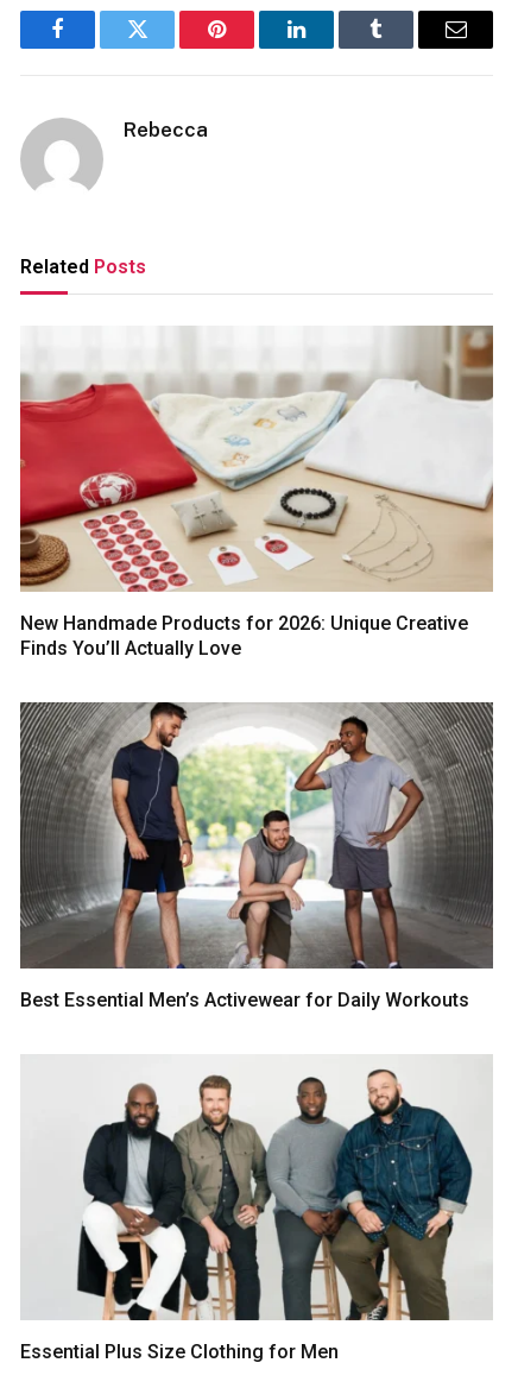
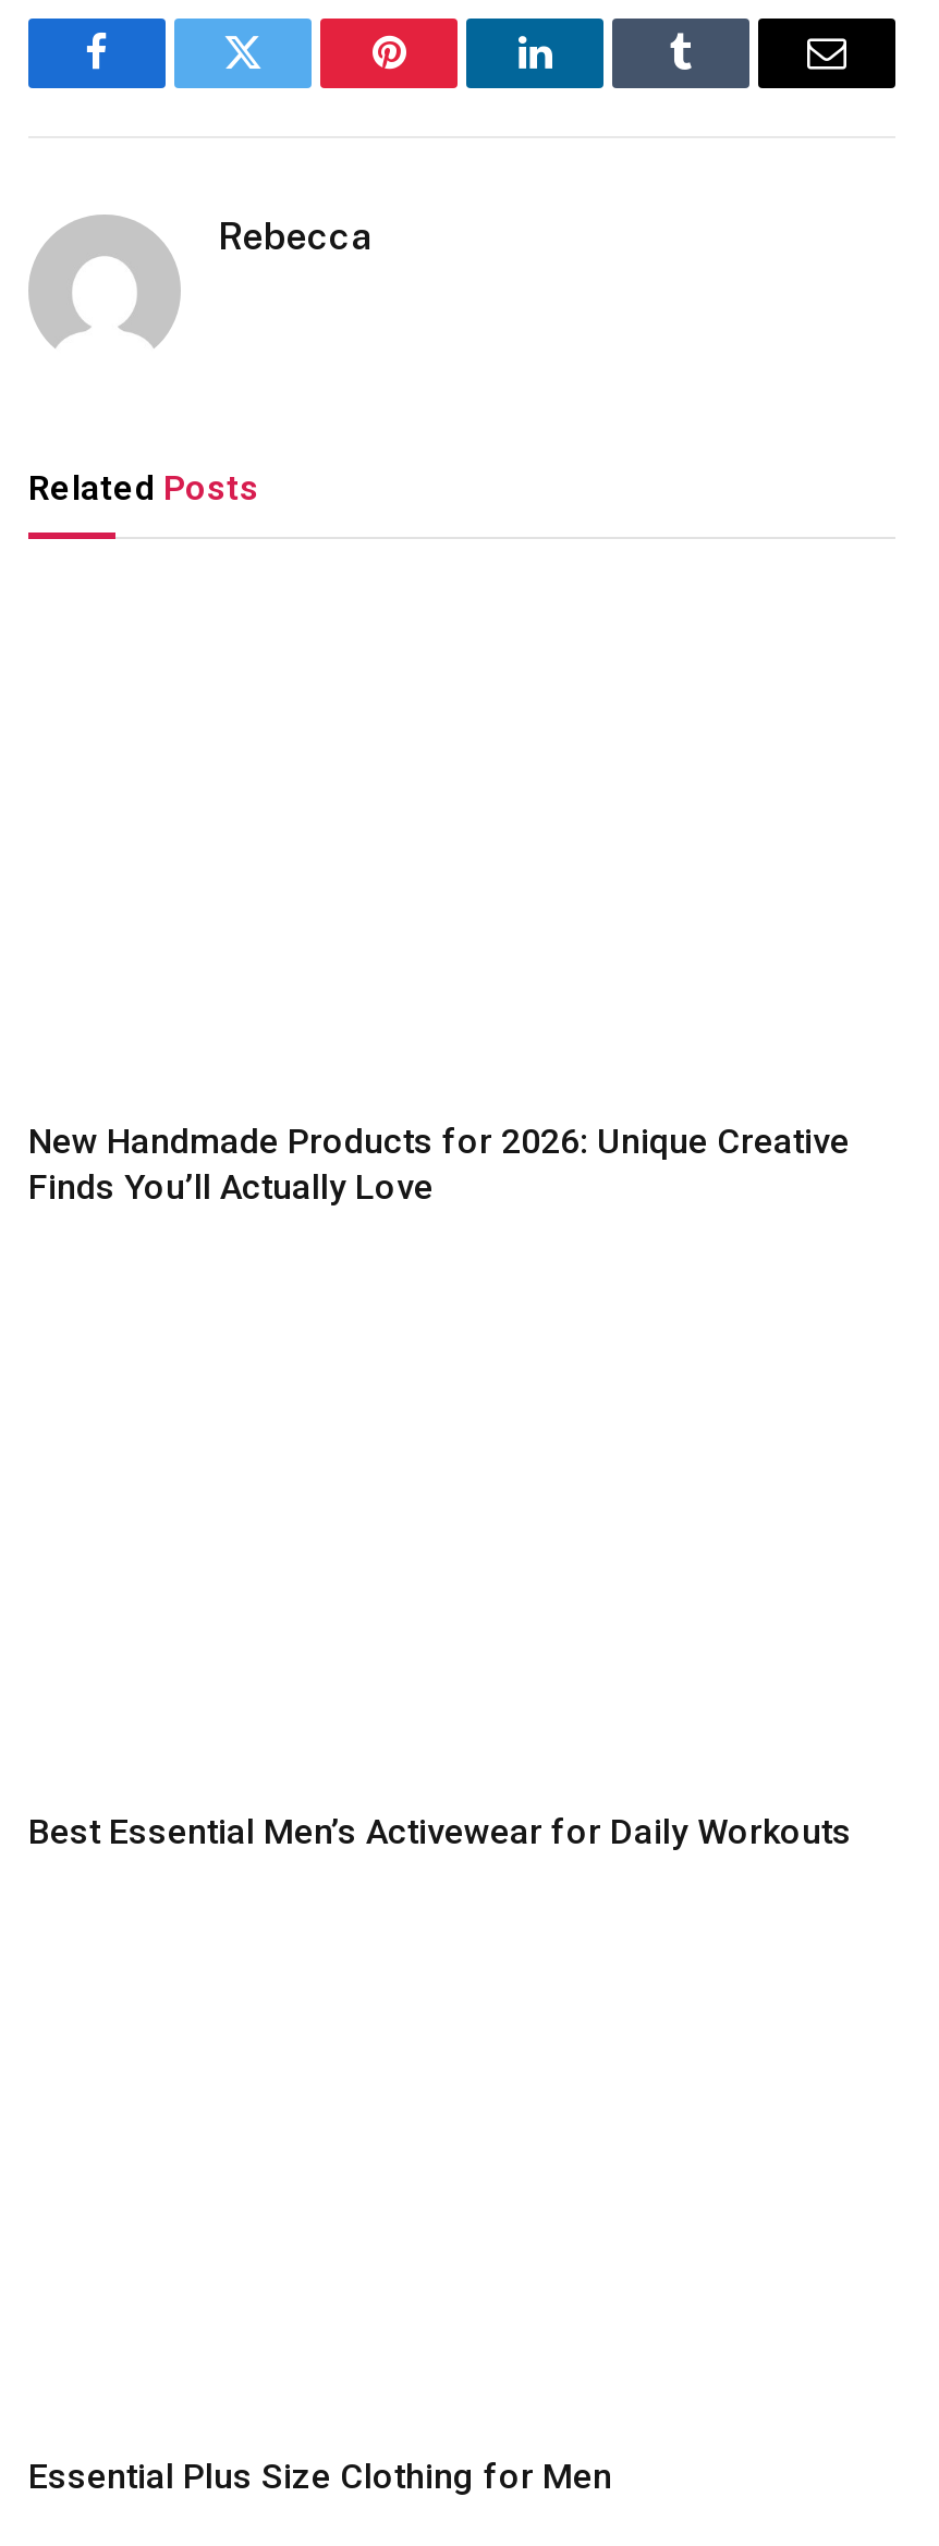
- [image]

- [image]

- [image]
